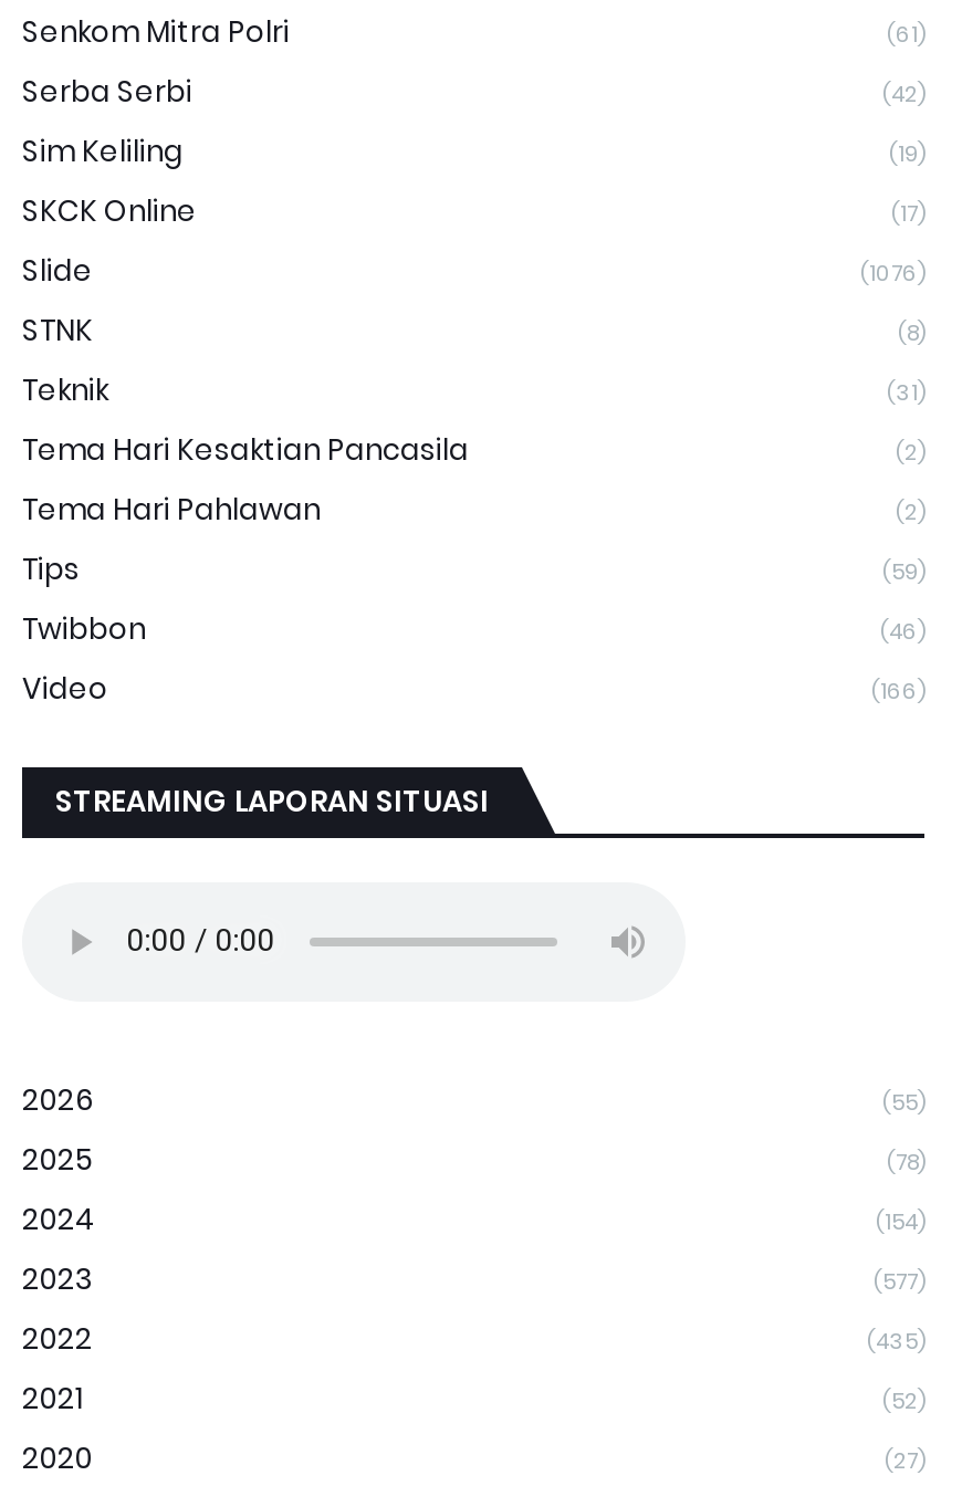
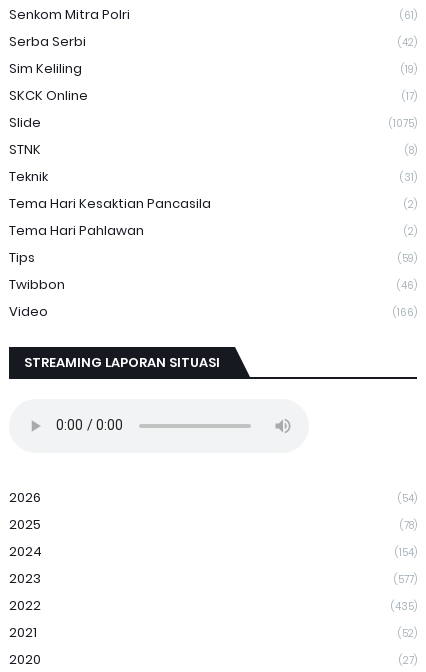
- (1076)
+ (1075)

- (55)
+ (54)
